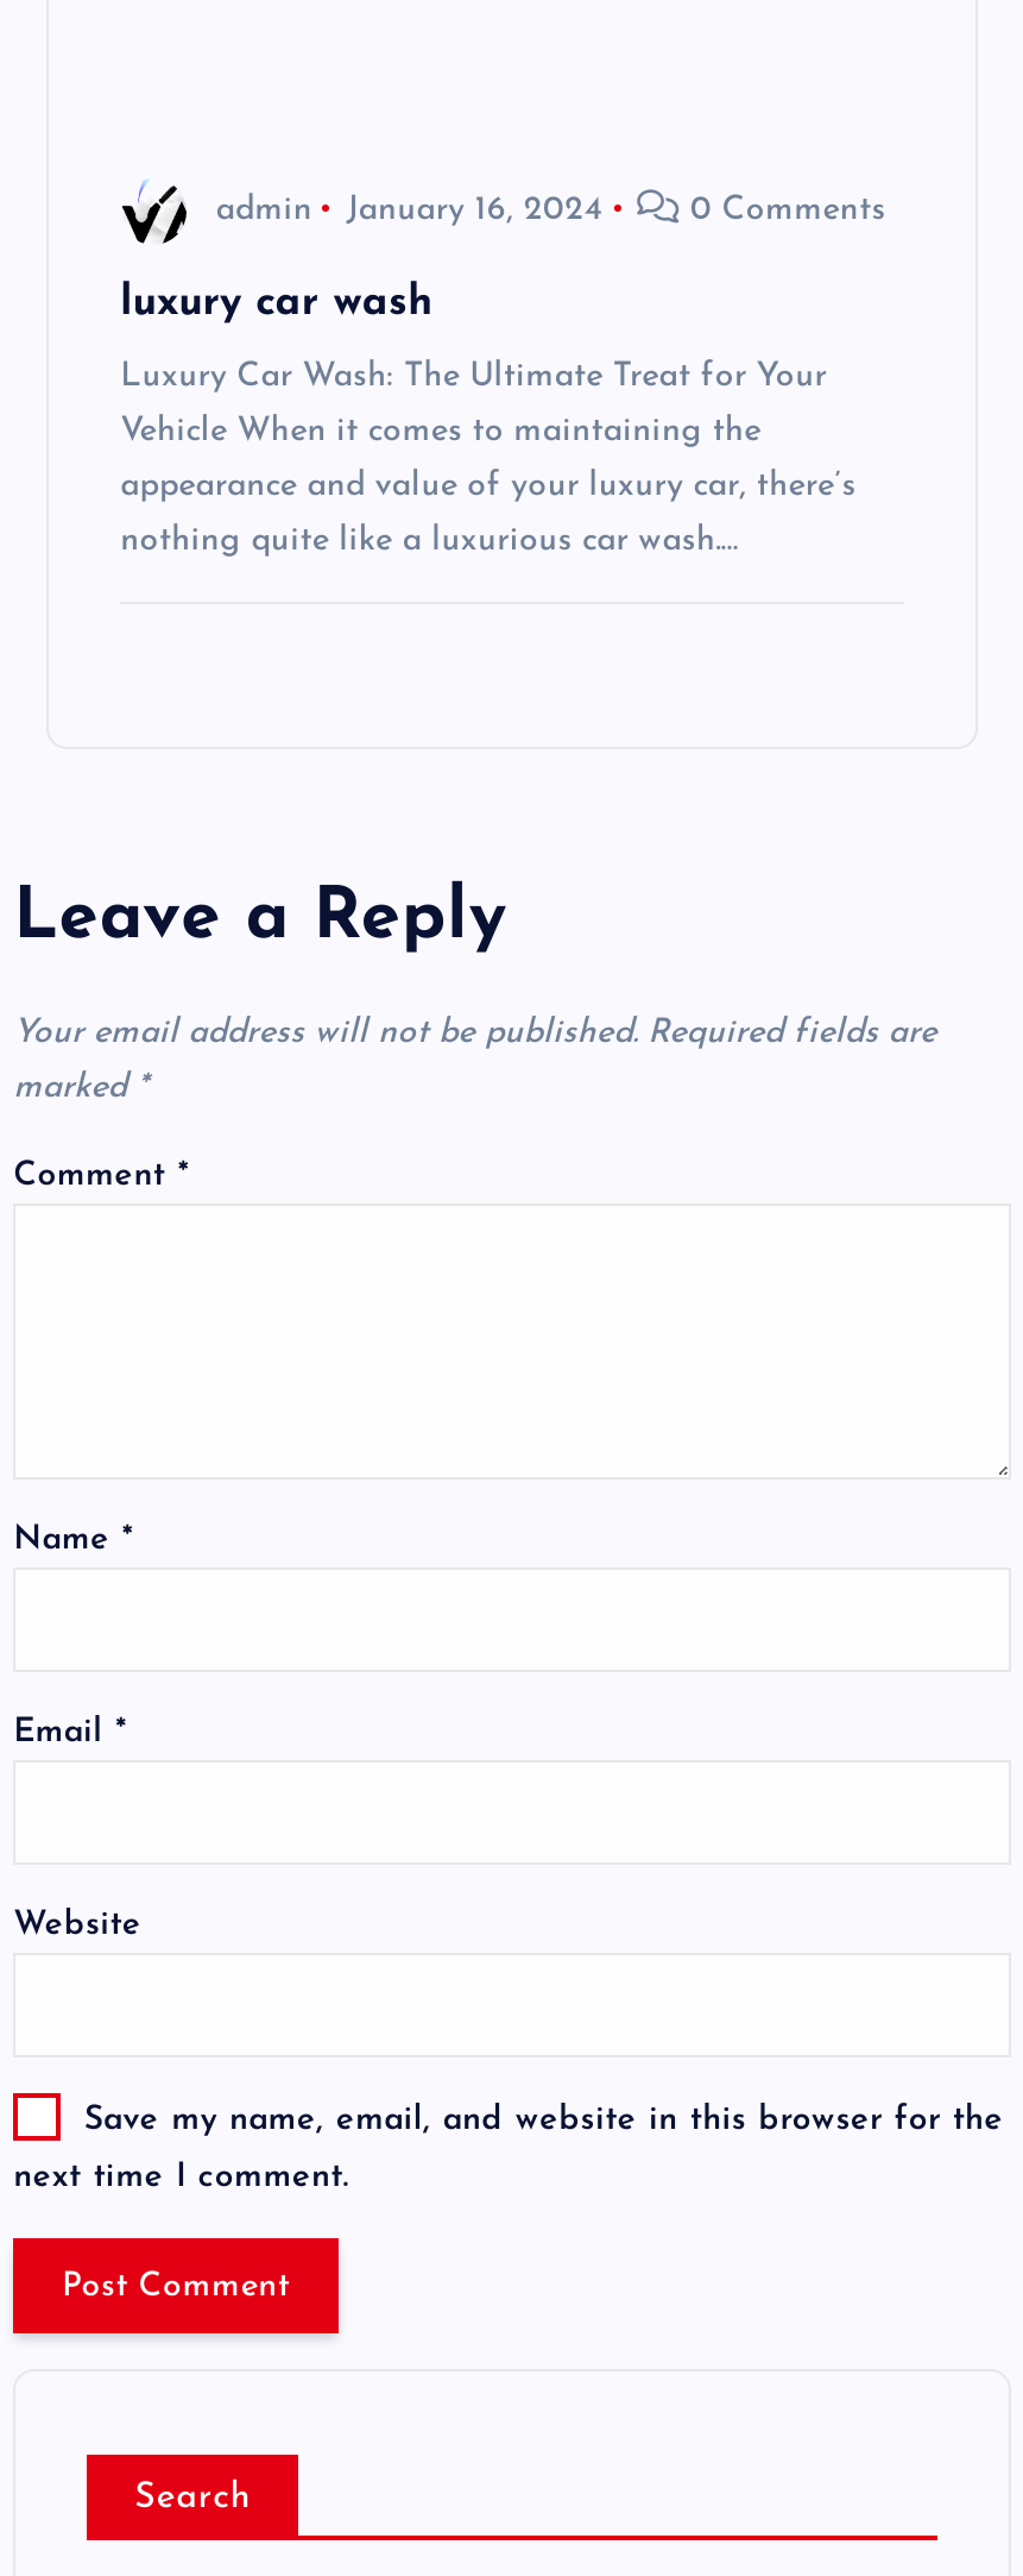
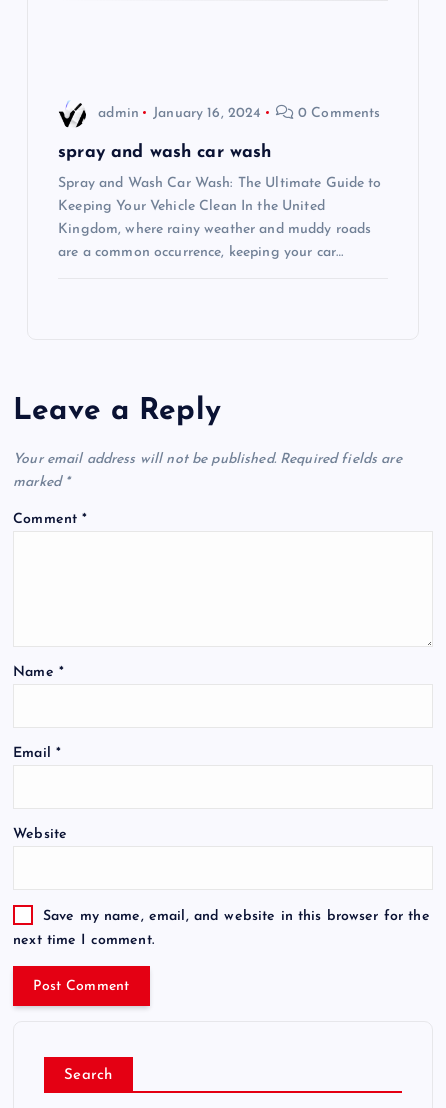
- luxury car wash
+ spray and wash car wash

- Luxury Car Wash: The Ultimate Treat for Your
+ Spray and Wash Car Wash: The Ultimate Guide to

- Vehicle When it comes to maintaining the
+ Keeping Your Vehicle Clean In the United

- appearance and value of your luxury car, there’s
+ Kingdom, where rainy weather and muddy roads

- nothing quite like a luxurious car wash.…
+ are a common occurrence, keeping your car…
